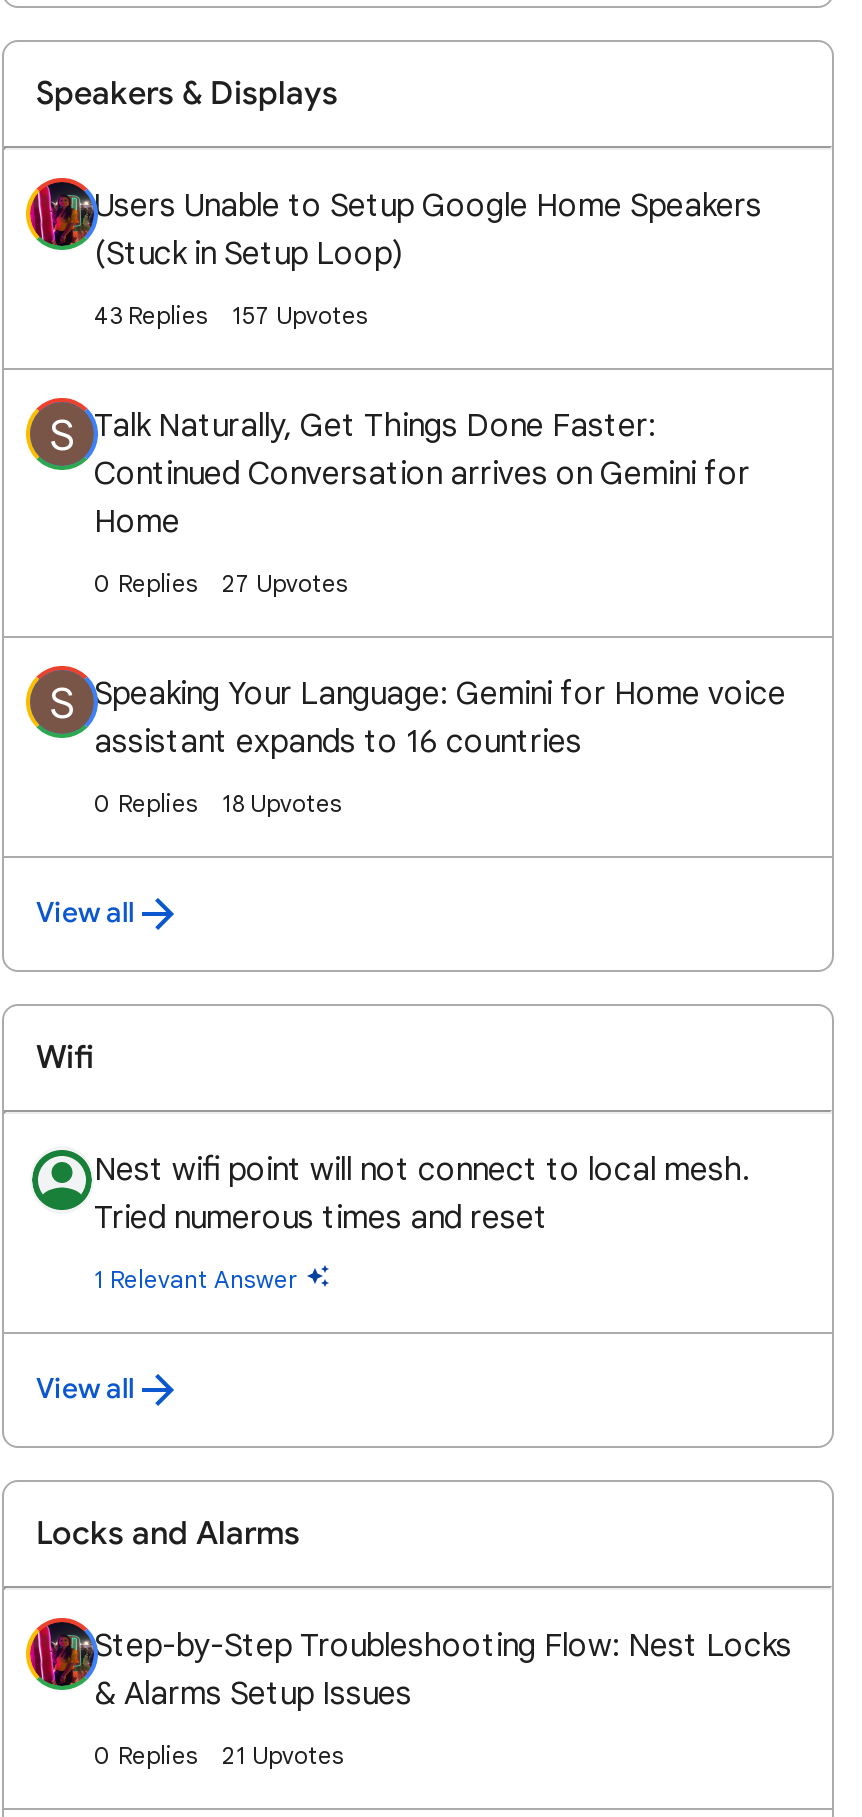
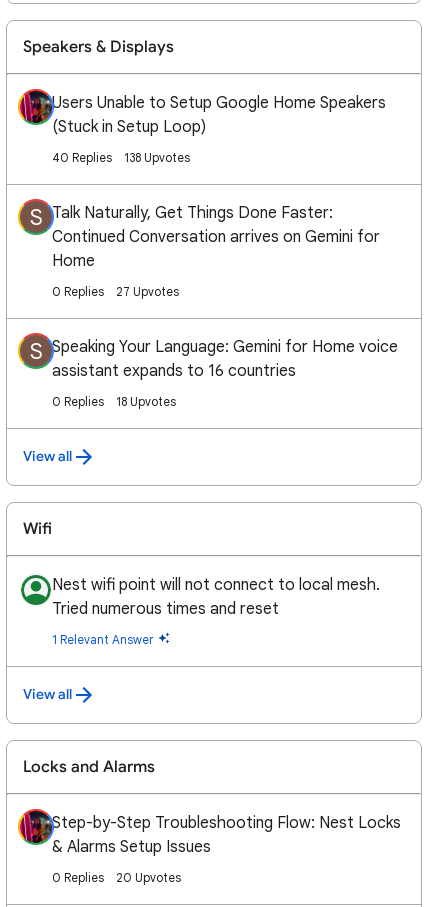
- 43 Replies
+ 40 Replies

- 157 Upvotes
+ 138 Upvotes

- 21 Upvotes
+ 20 Upvotes
